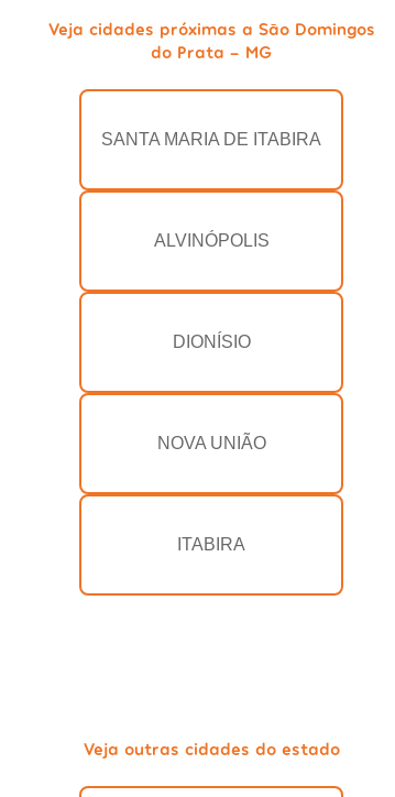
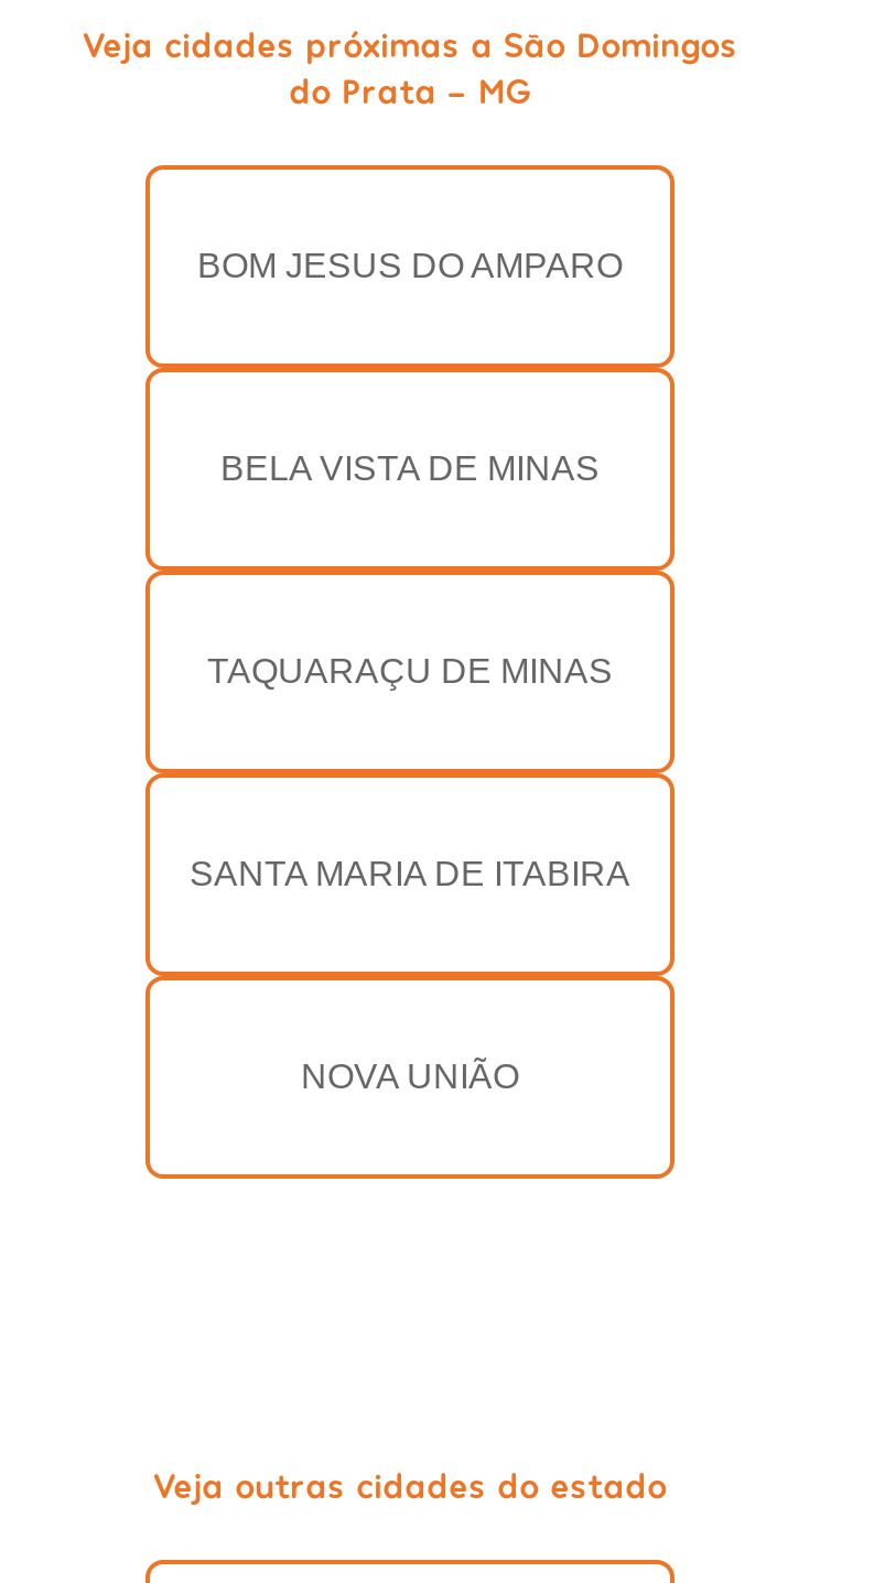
+ BOM JESUS DO AMPARO

+ TAQUARAÇU DE MINAS

+ BELA VISTA DE MINAS

moved down: SANTA MARIA DE ITABIRA

- ALVINÓPOLIS

- DIONÍSIO

moved down: NOVA UNIÃO

- ITABIRA
